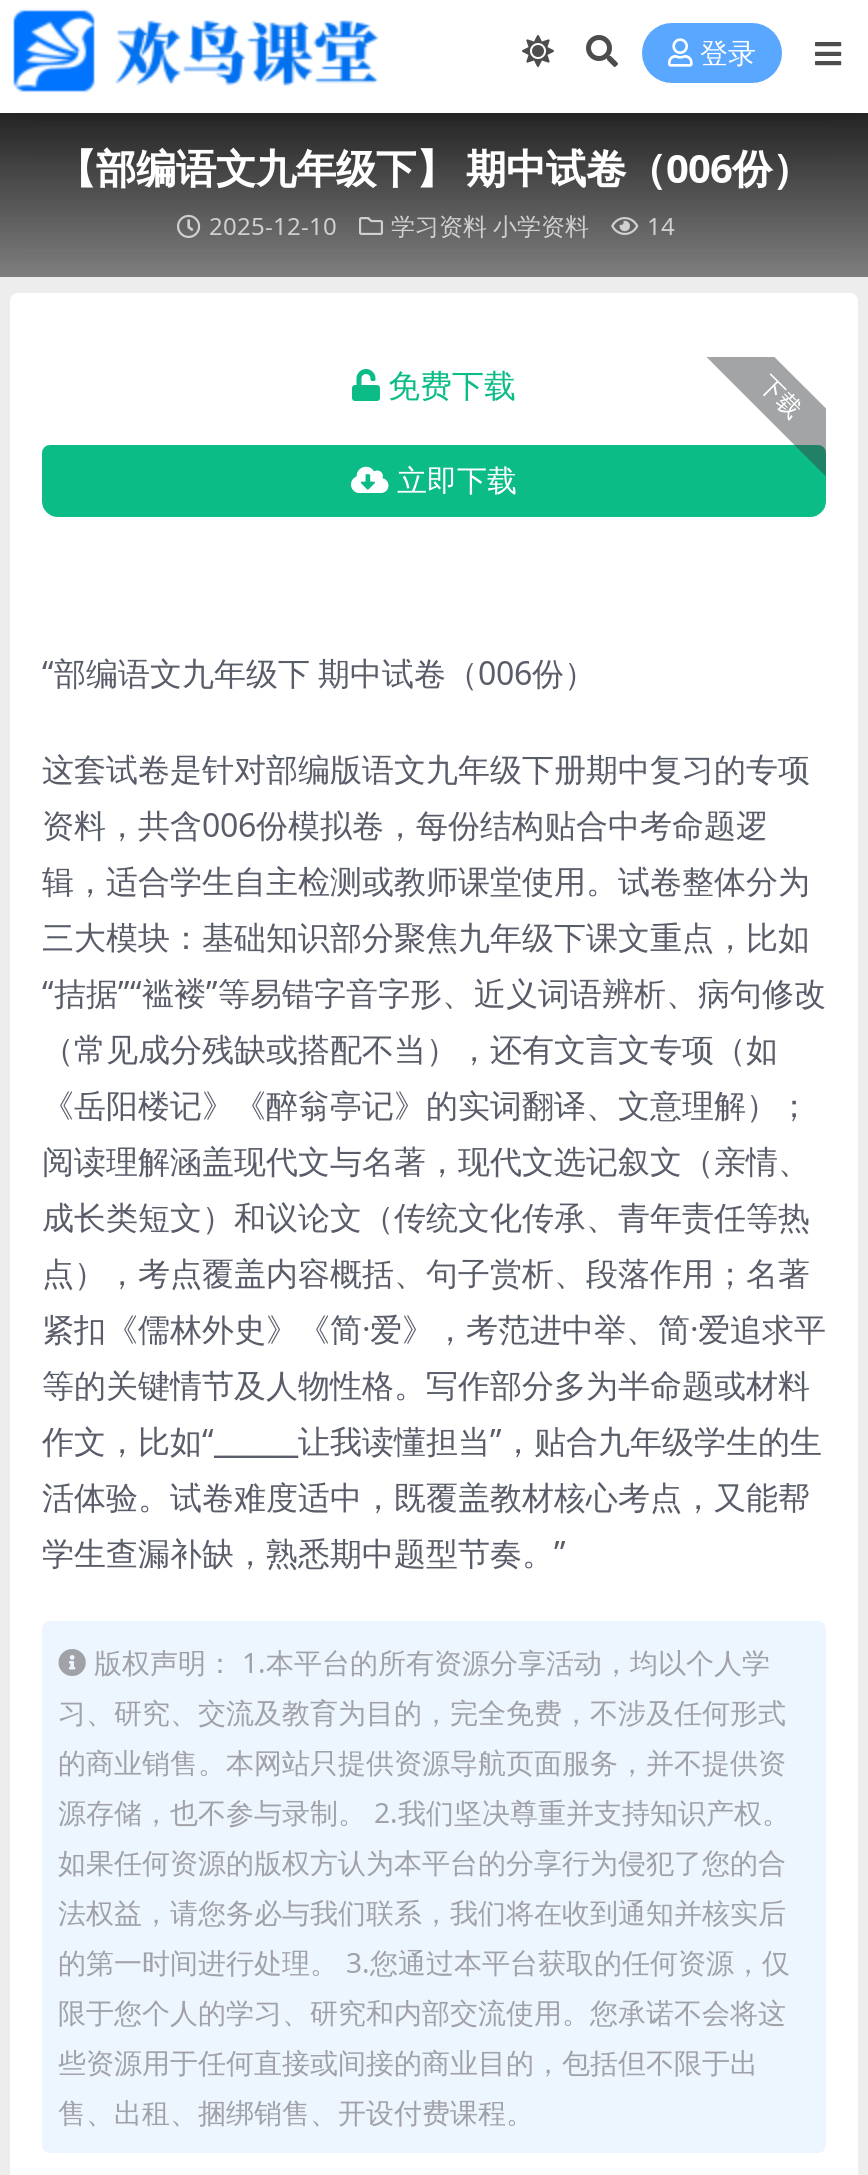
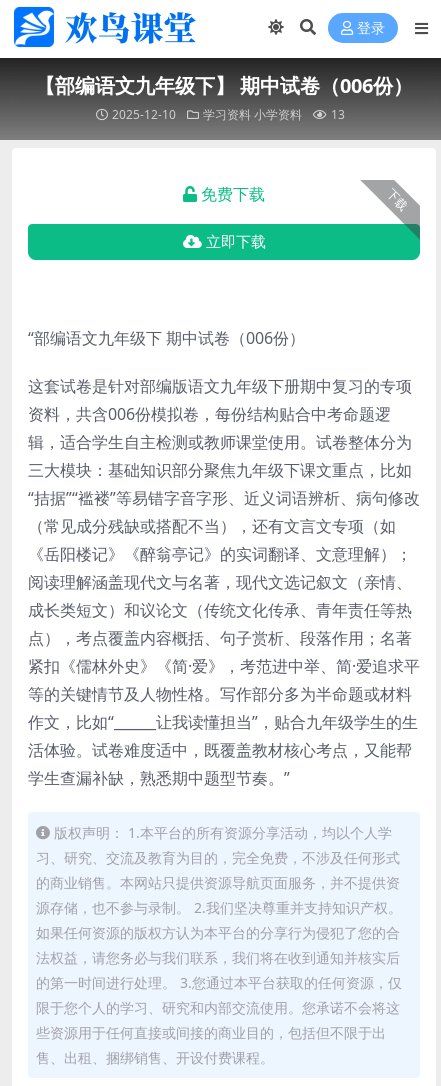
- 2025-12-10 学习资料 小学资料 14
+ 2025-12-10 学习资料 小学资料 13
